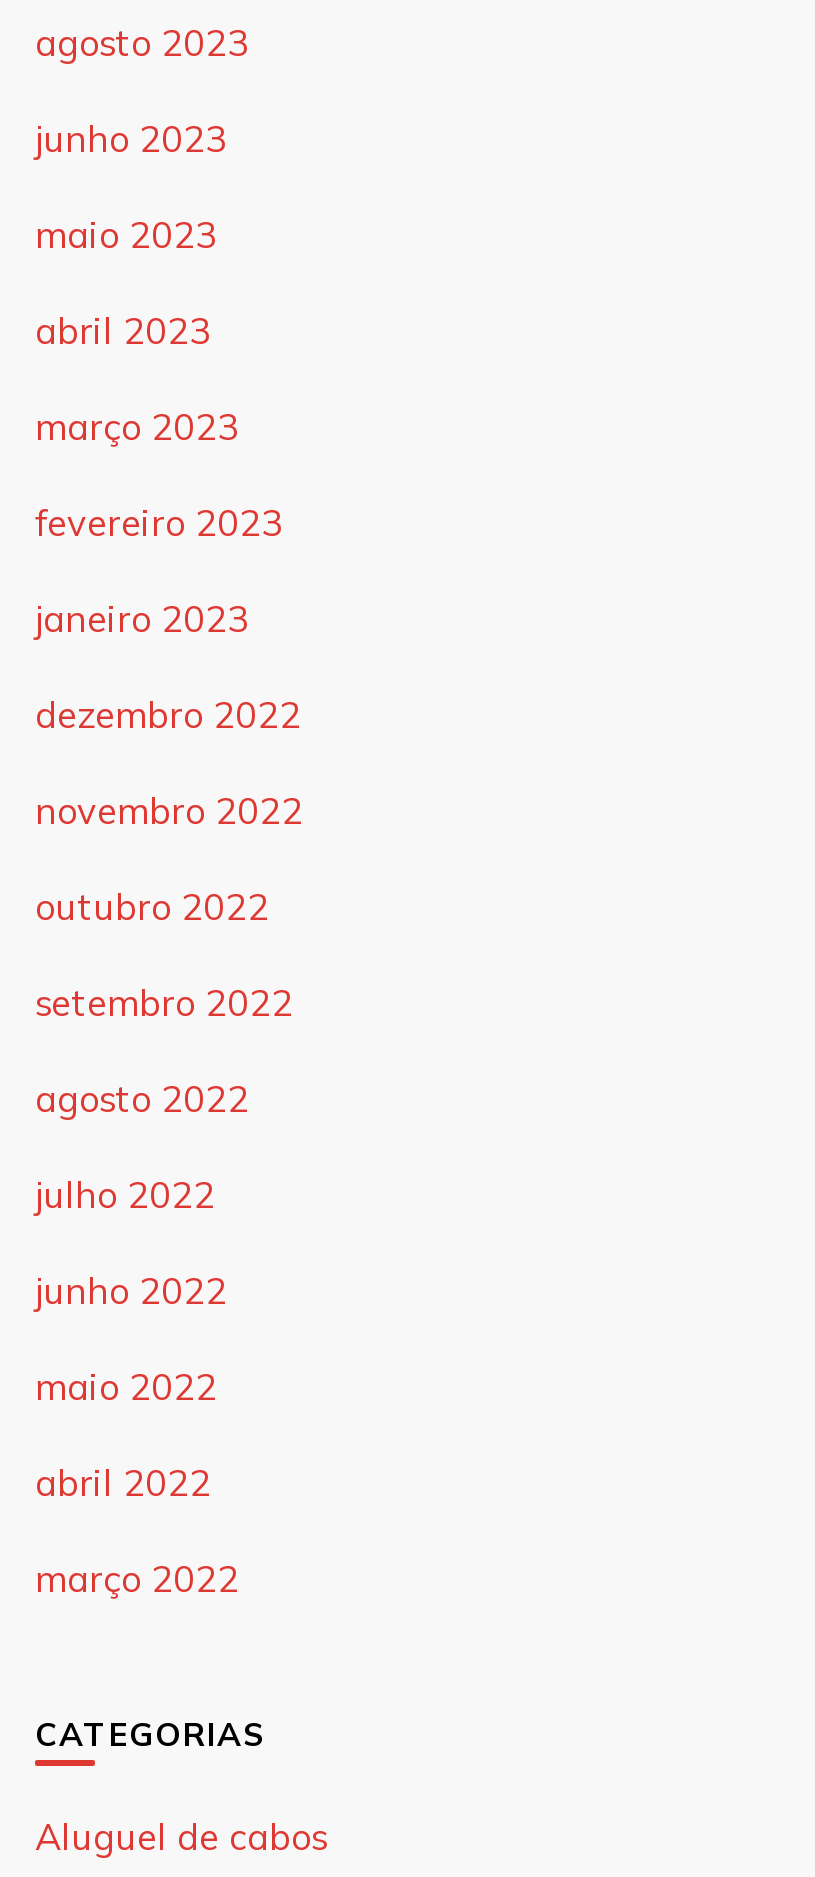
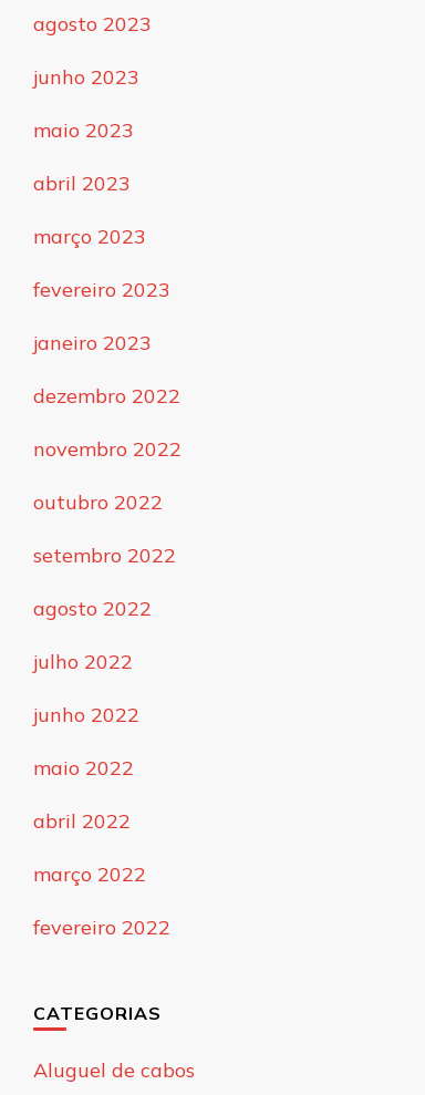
+ fevereiro 2022
